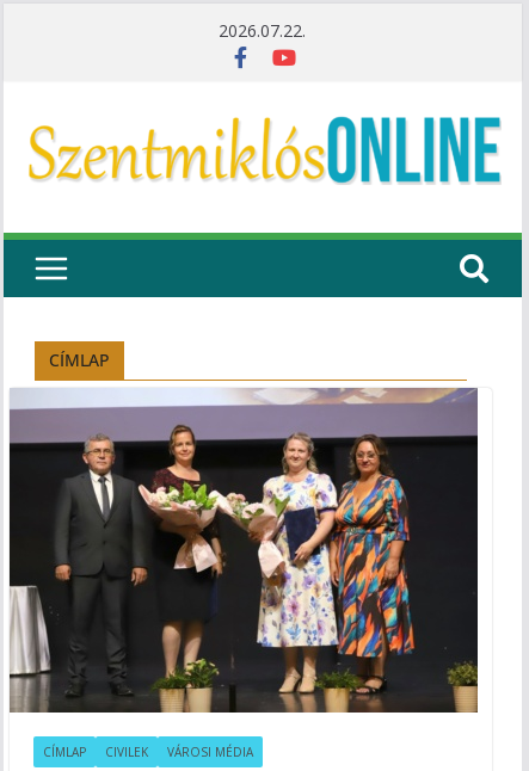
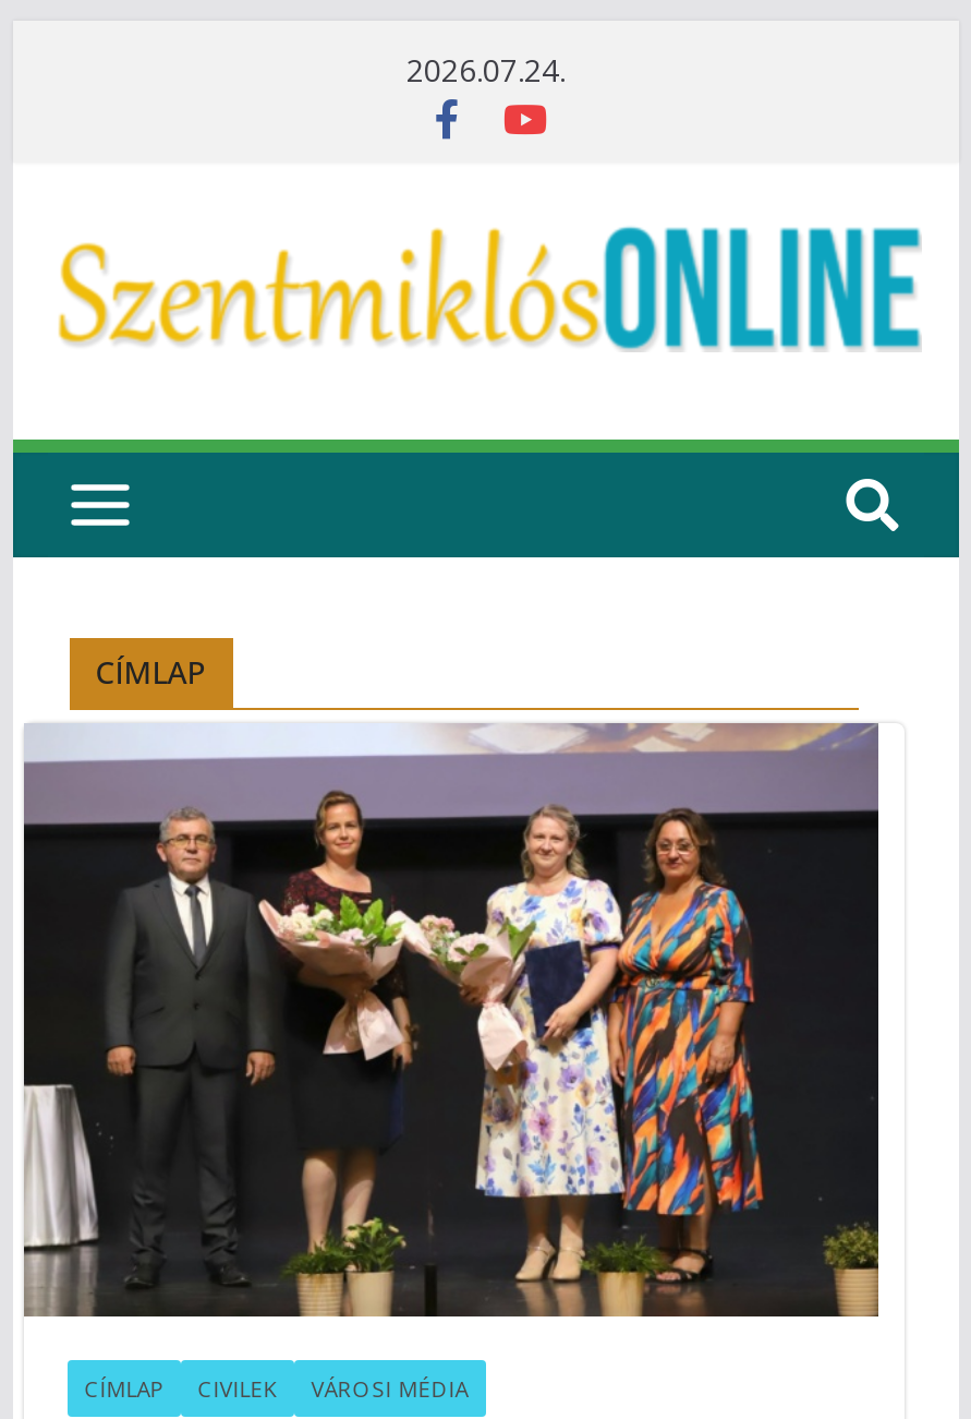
- 2026.07.22.
+ 2026.07.24.
